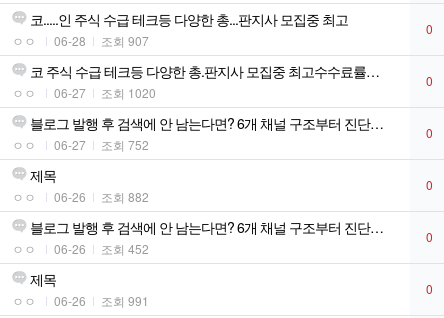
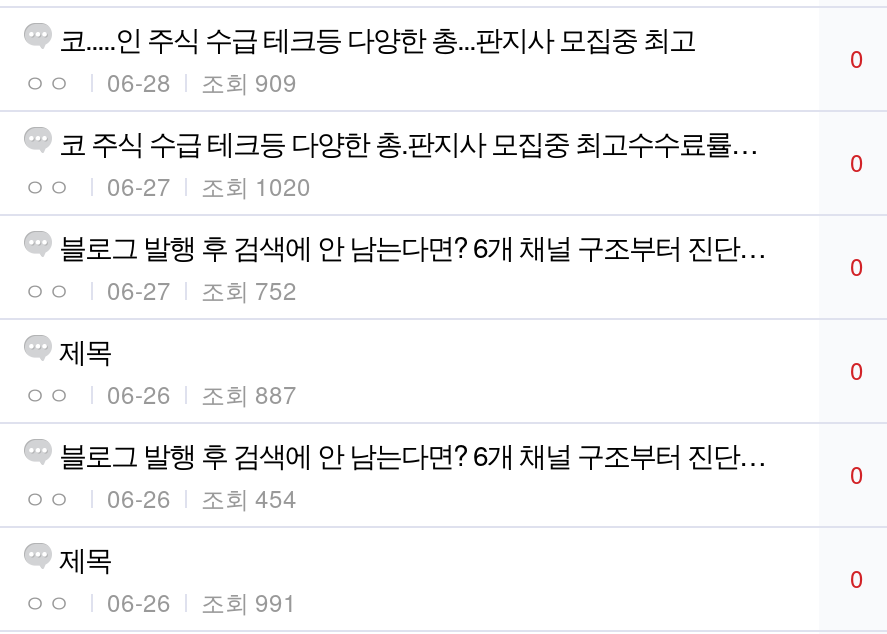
- 조회 907
+ 조회 909

- 조회 882
+ 조회 887

- 조회 452
+ 조회 454
